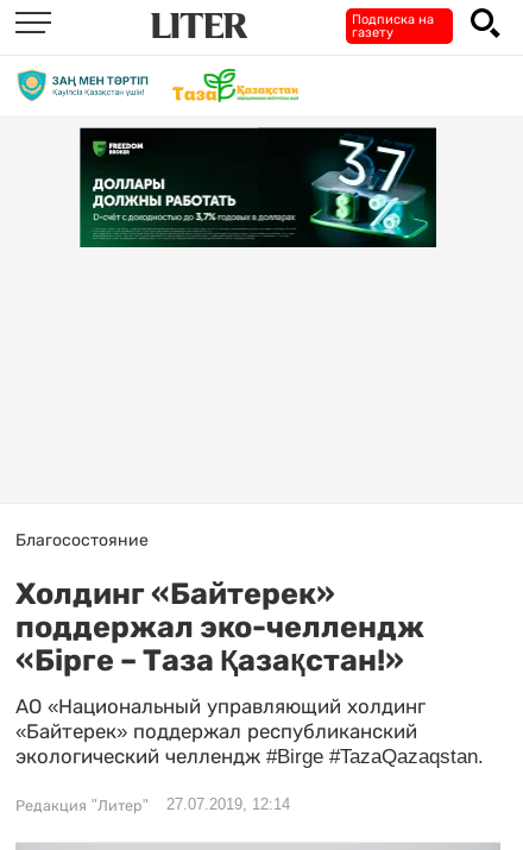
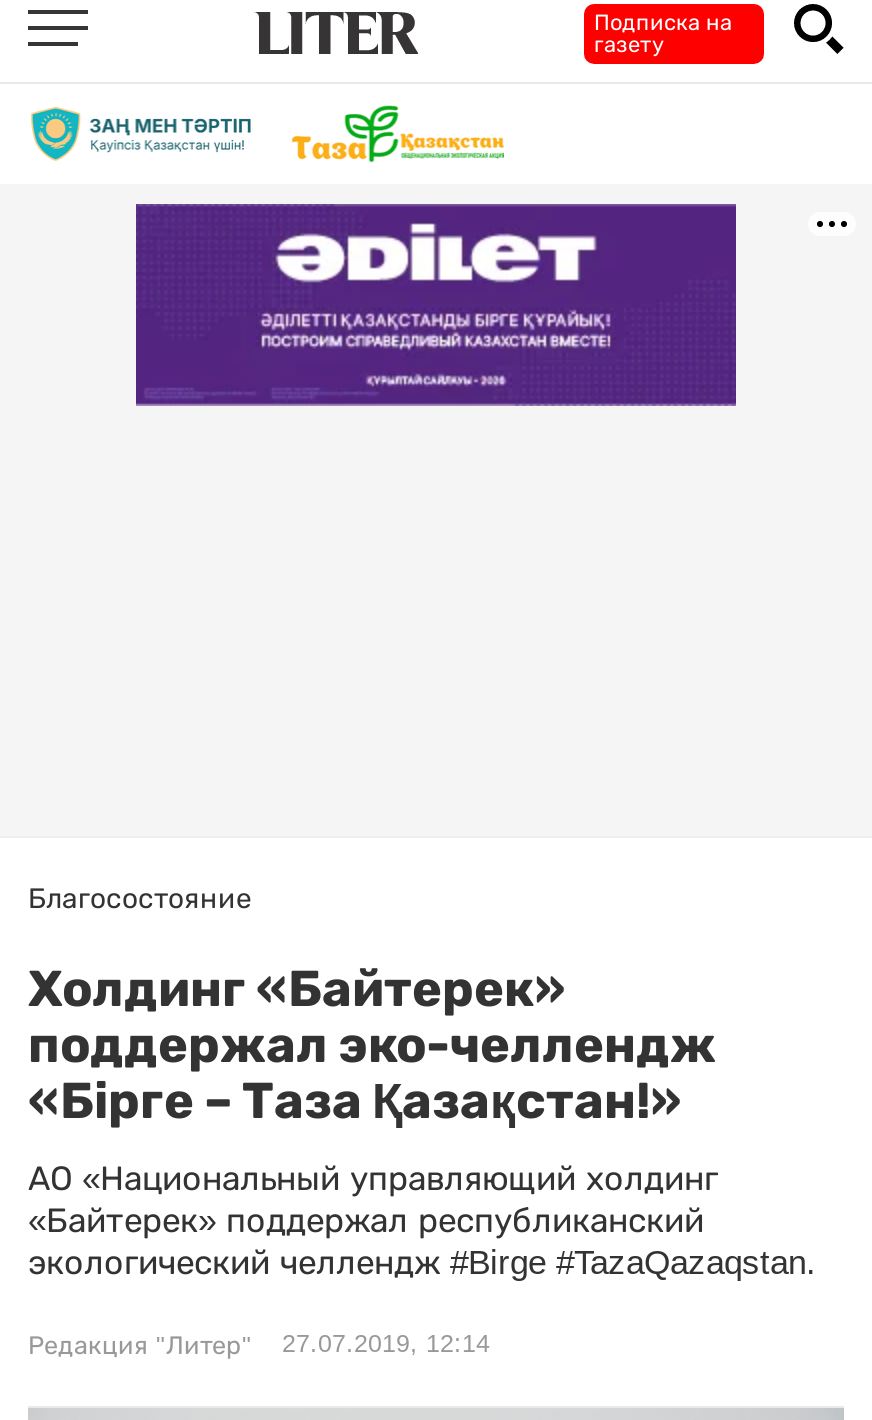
- [image]
+ [image]
